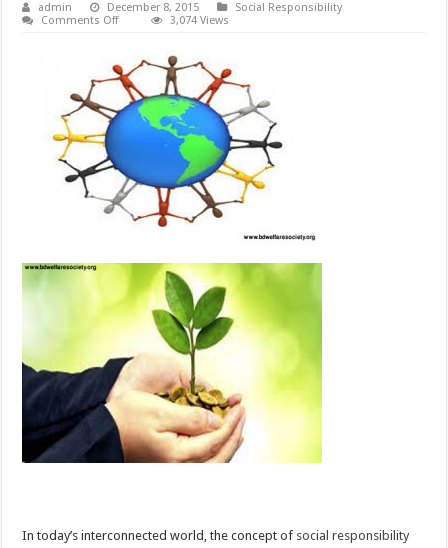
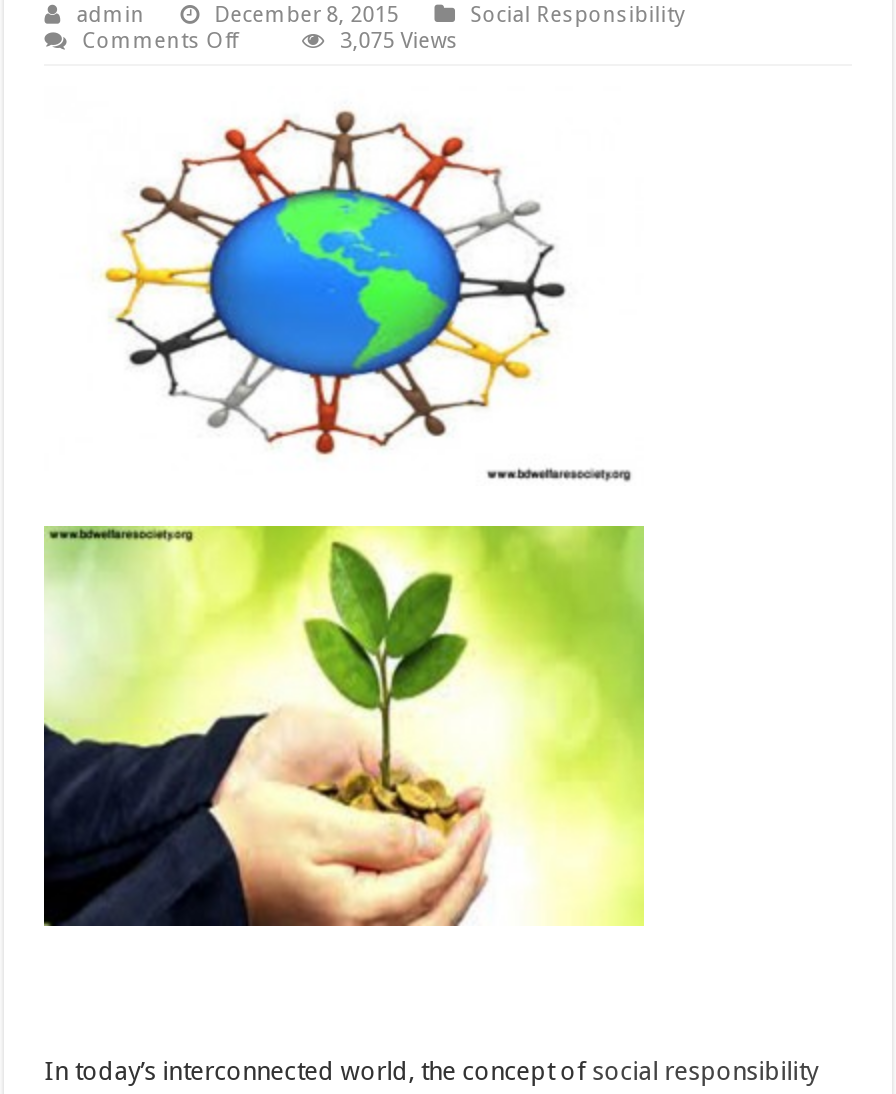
- 3,074 Views
+ 3,075 Views
